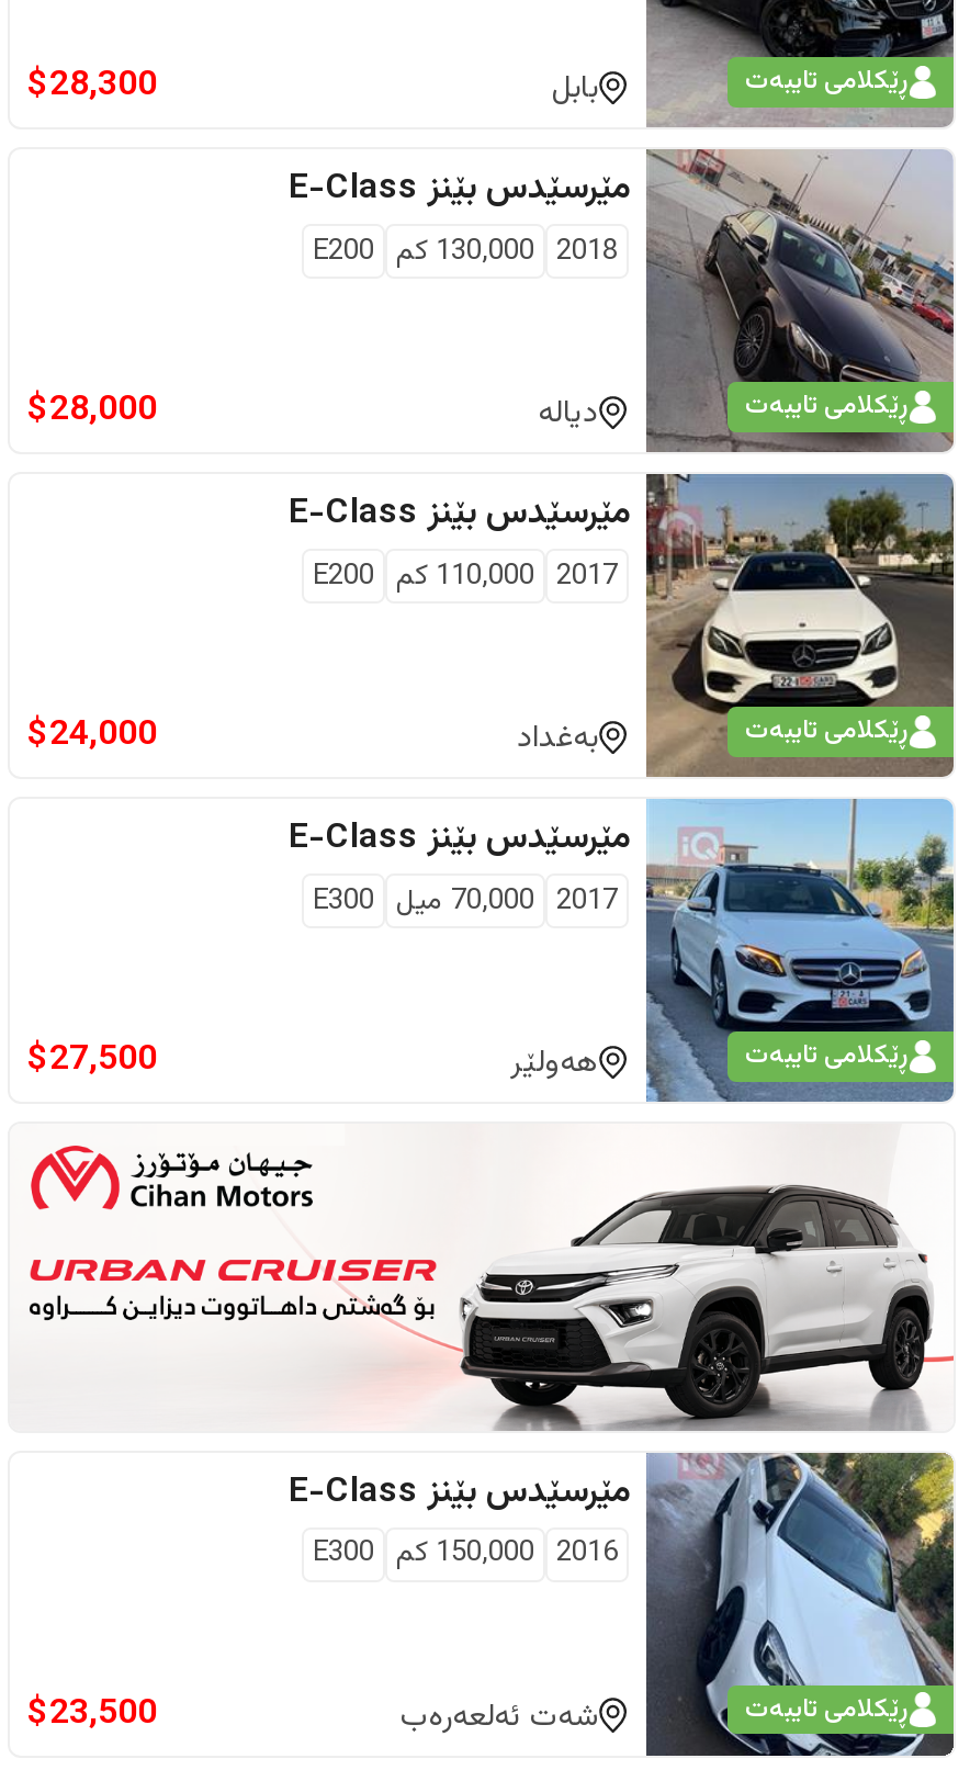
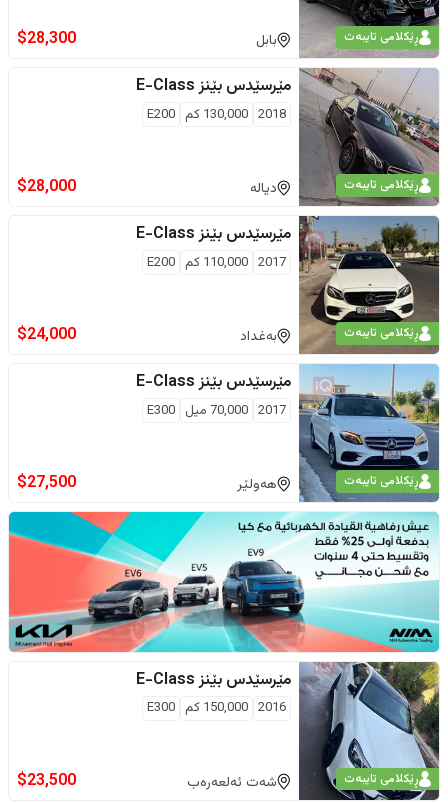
- [image]
+ [image]
